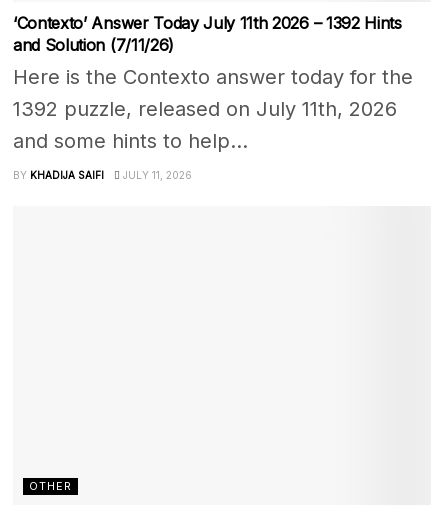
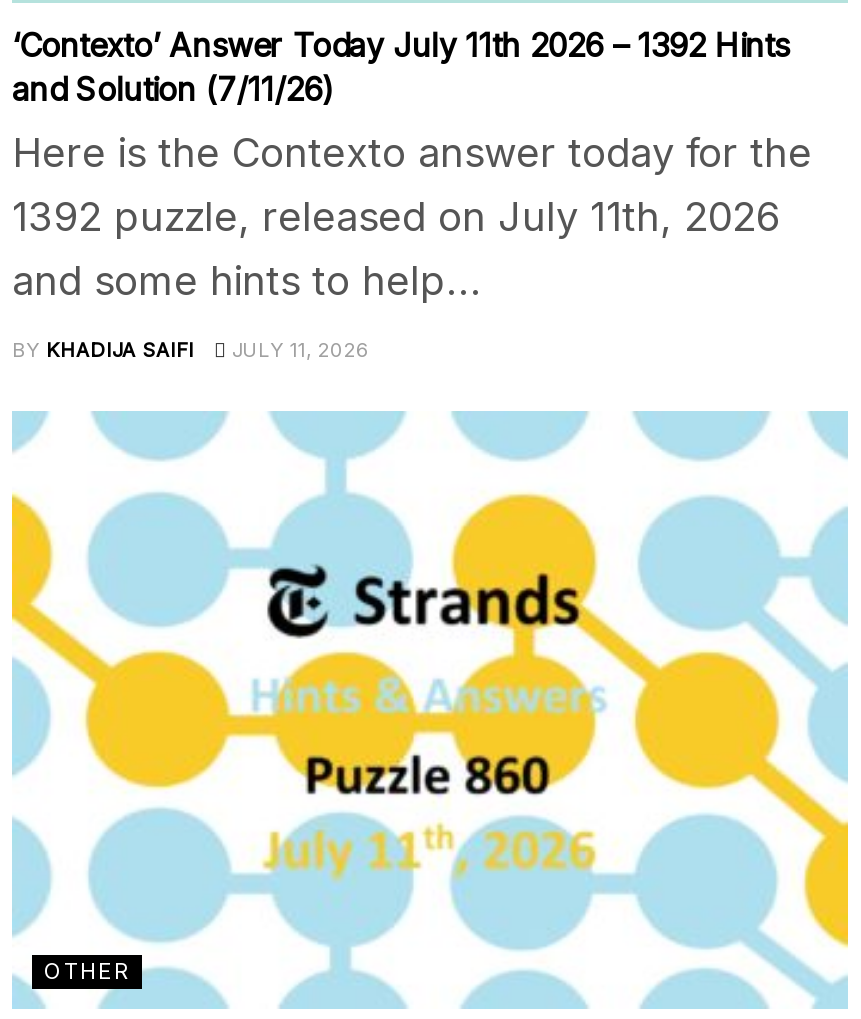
+ [image]
